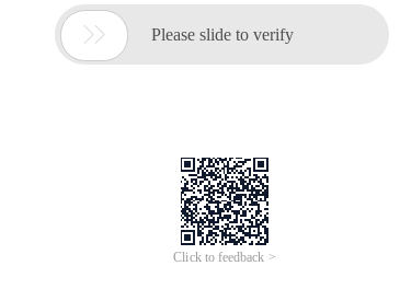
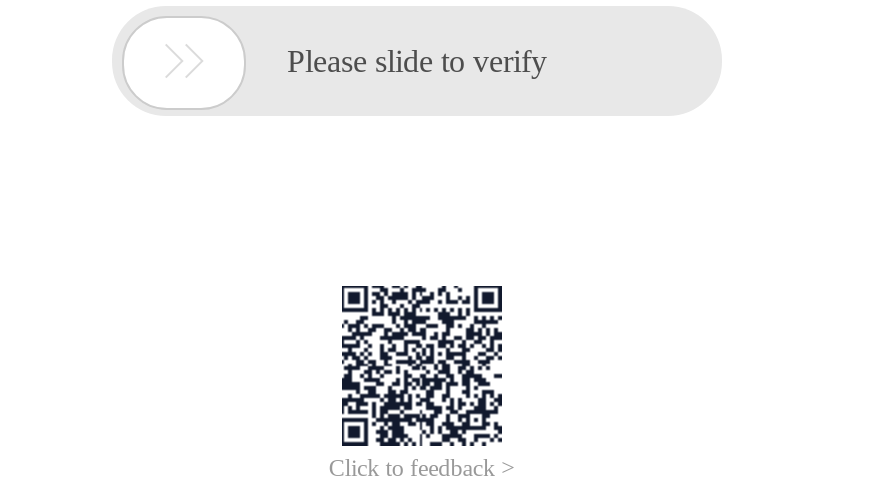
- [image]
+ [image]
